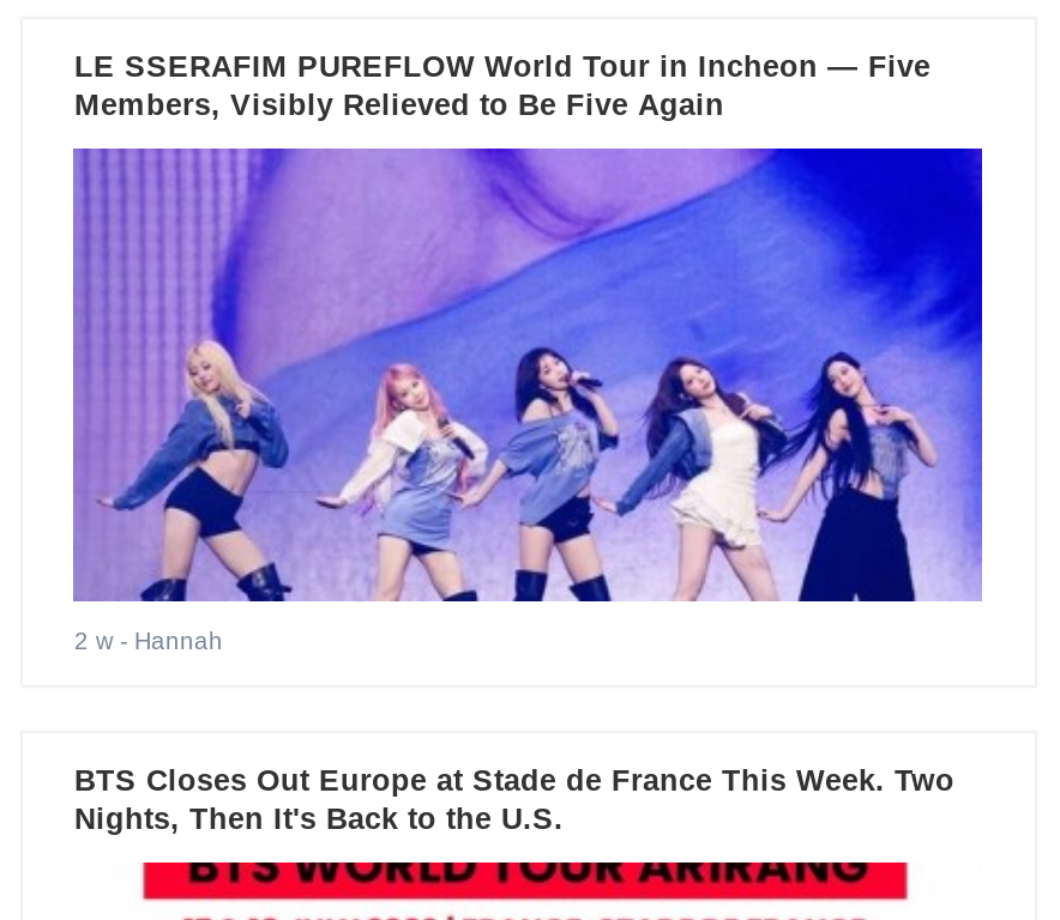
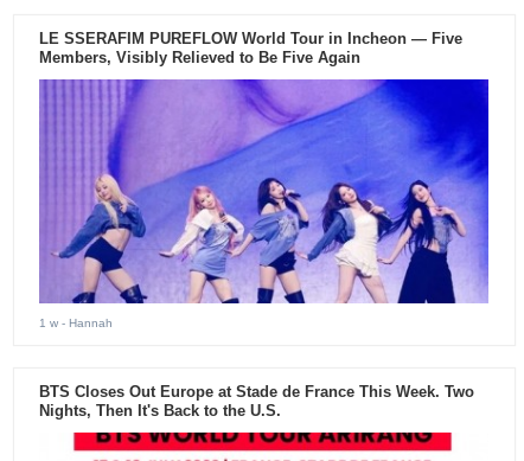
- 2 w - Hannah
+ 1 w - Hannah
